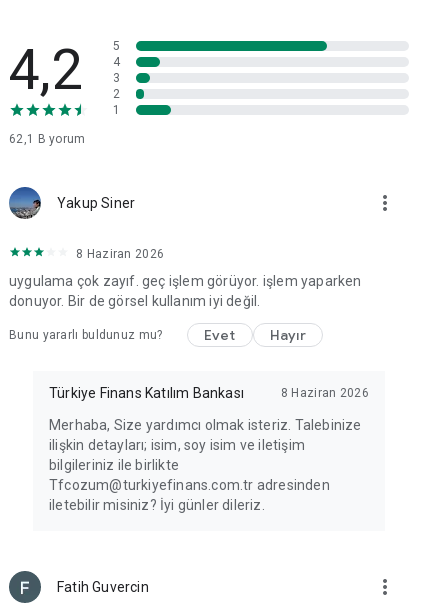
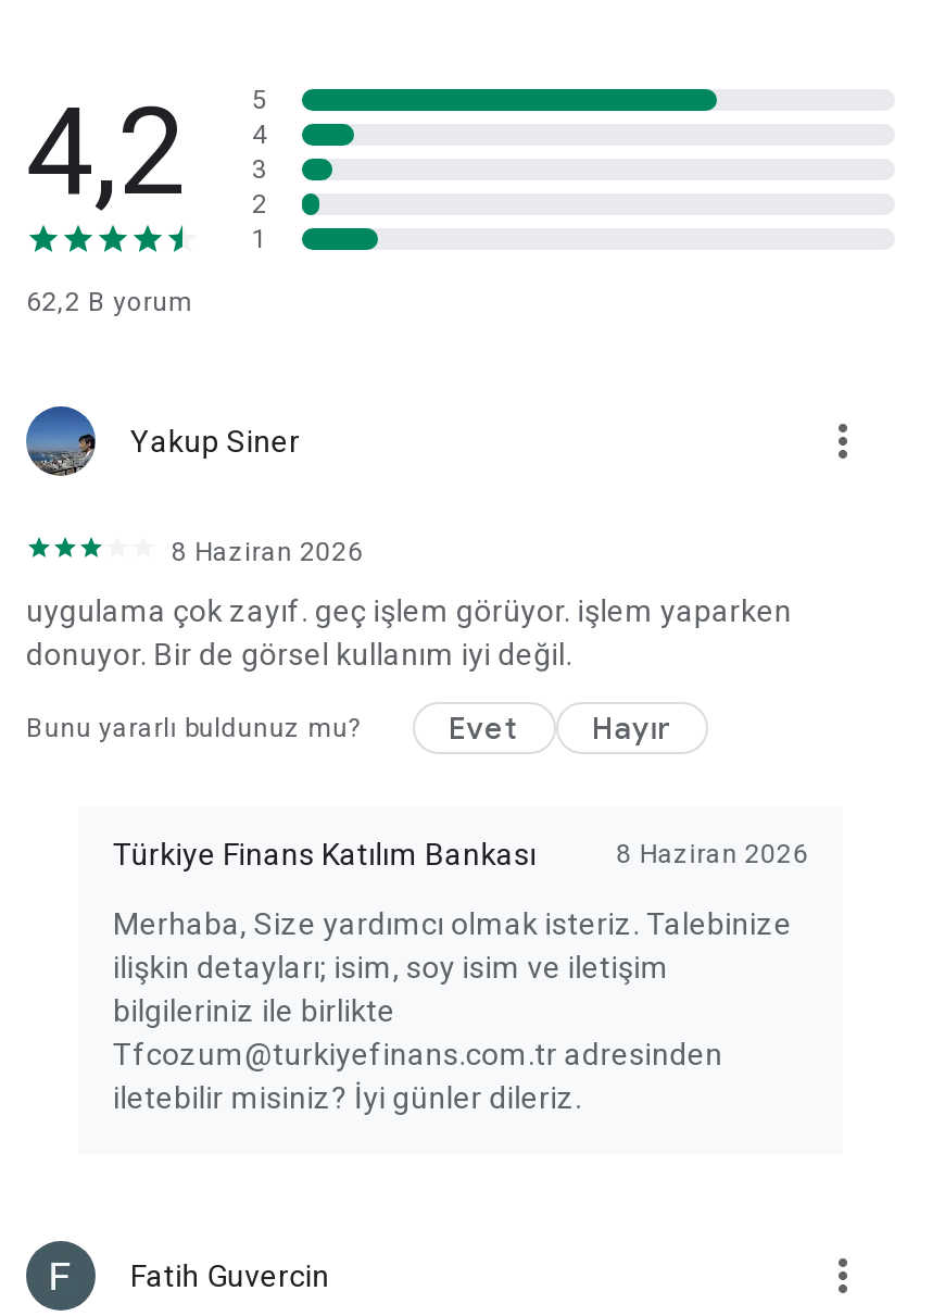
- 62,1 B yorum
+ 62,2 B yorum
